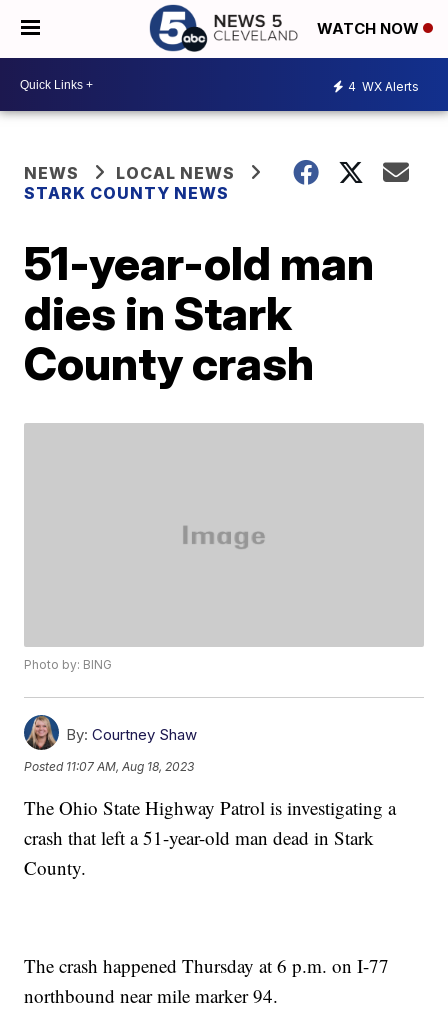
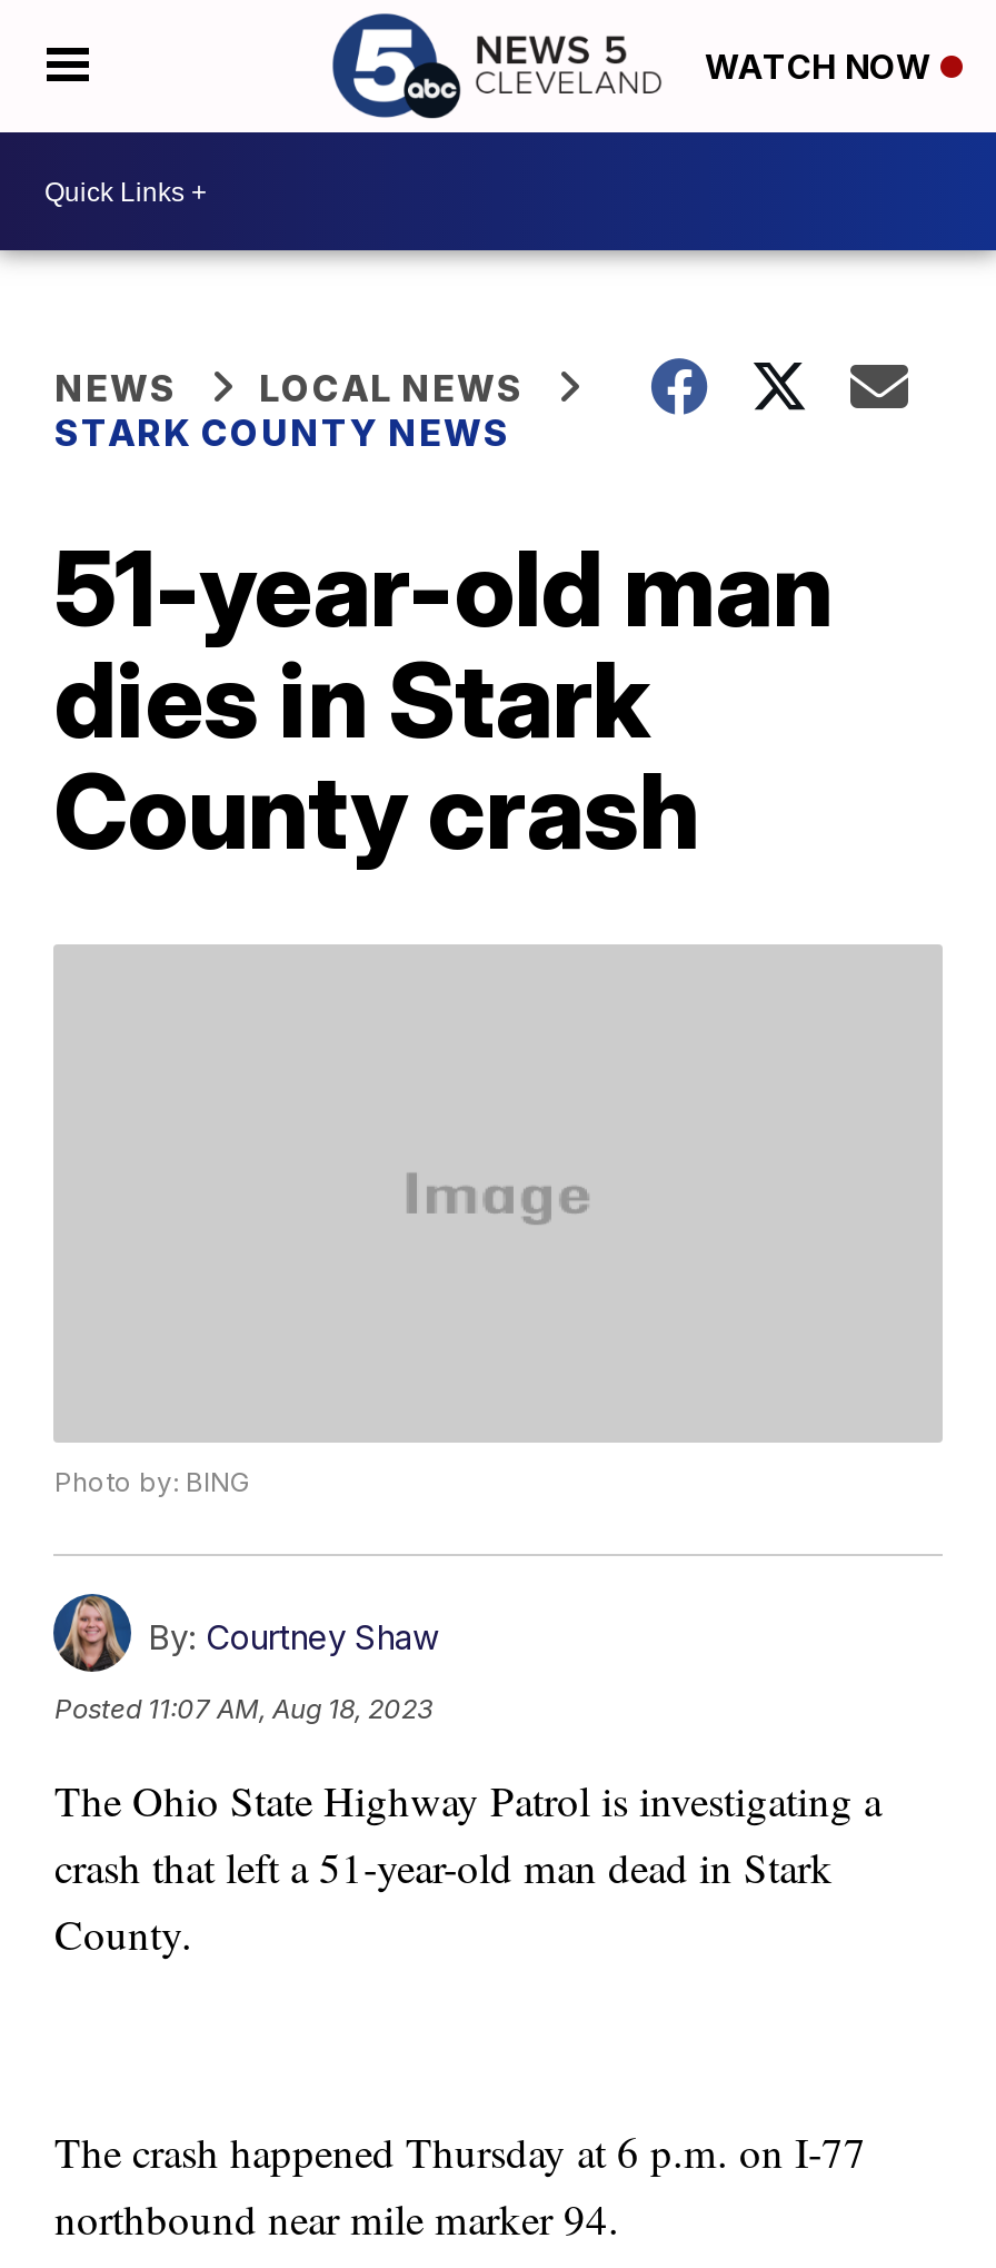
- 4 WX Alerts
